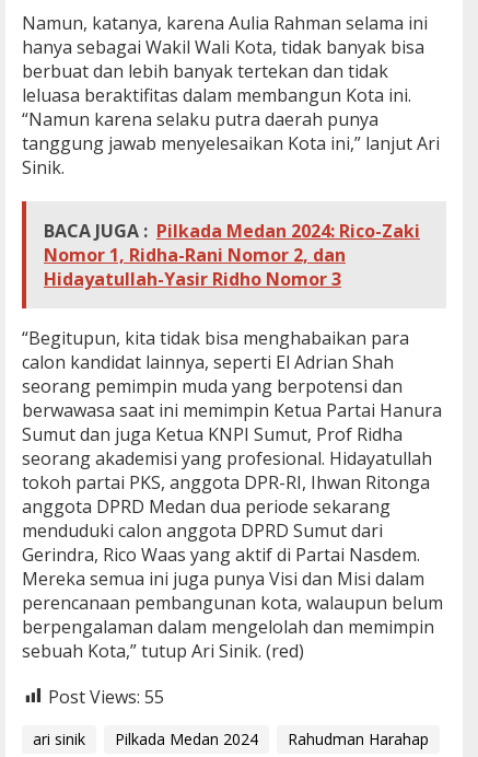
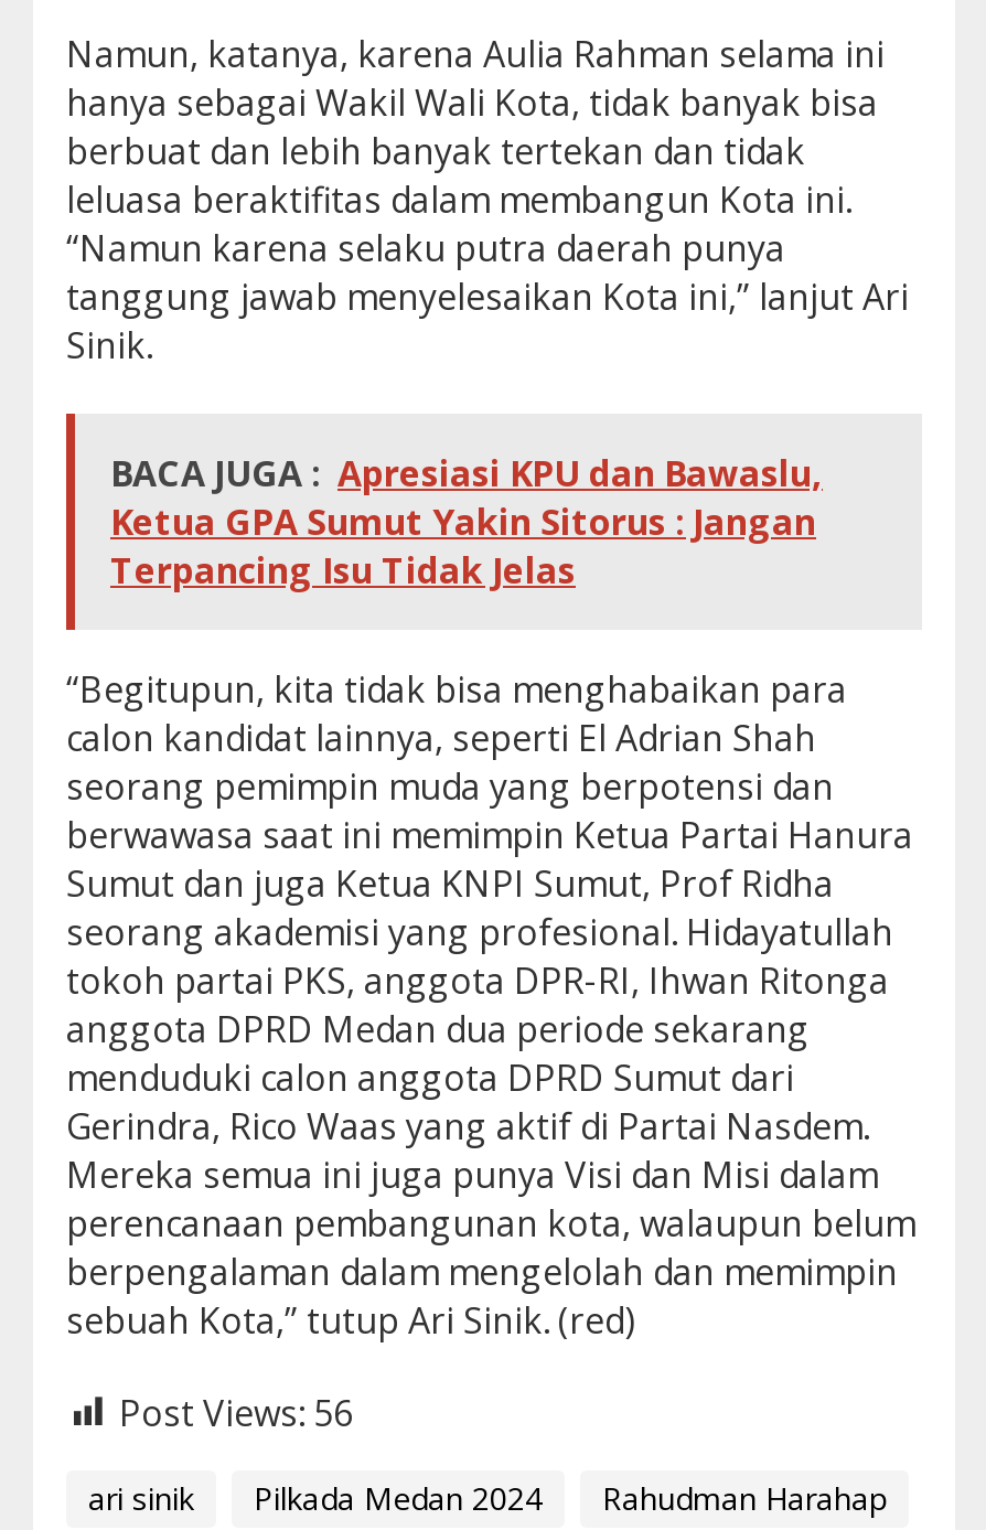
- BACA JUGA : Pilkada Medan 2024: Rico-Zaki
- Nomor 1, Ridha-Rani Nomor 2, dan
- Hidayatullah-Yasir Ridho Nomor 3
+ BACA JUGA : Apresiasi KPU dan Bawaslu,
+ Ketua GPA Sumut Yakin Sitorus : Jangan
+ Terpancing Isu Tidak Jelas

- Post Views: 55
+ Post Views: 56
